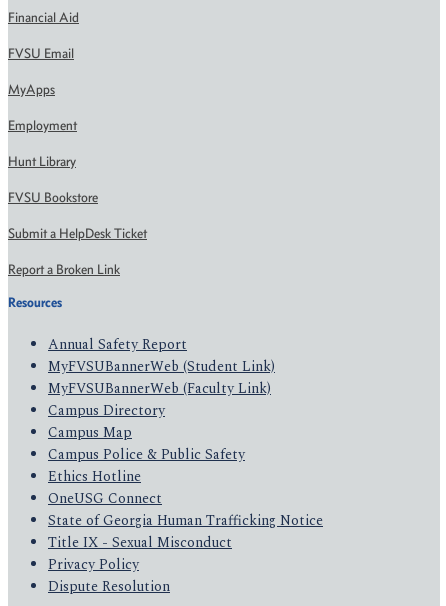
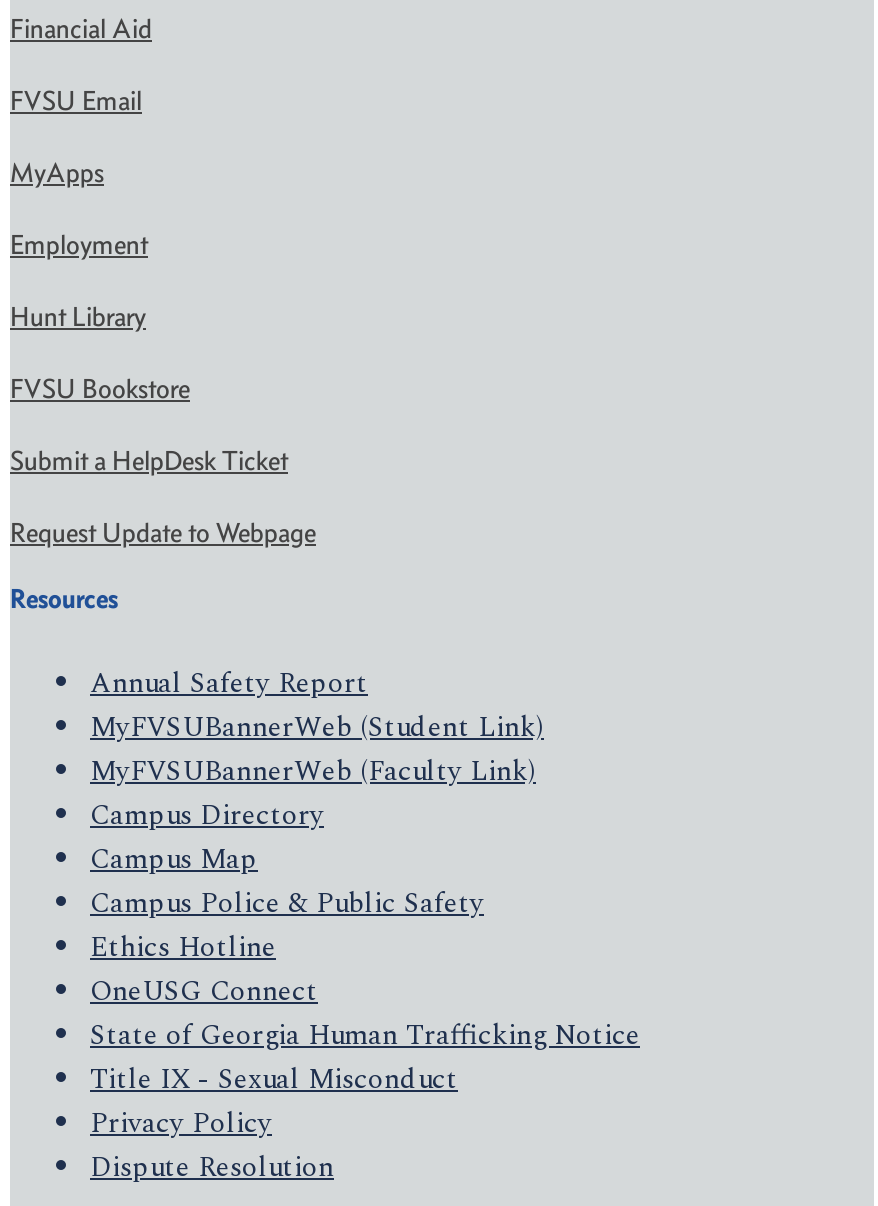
- Report a Broken Link
+ Request Update to Webpage
